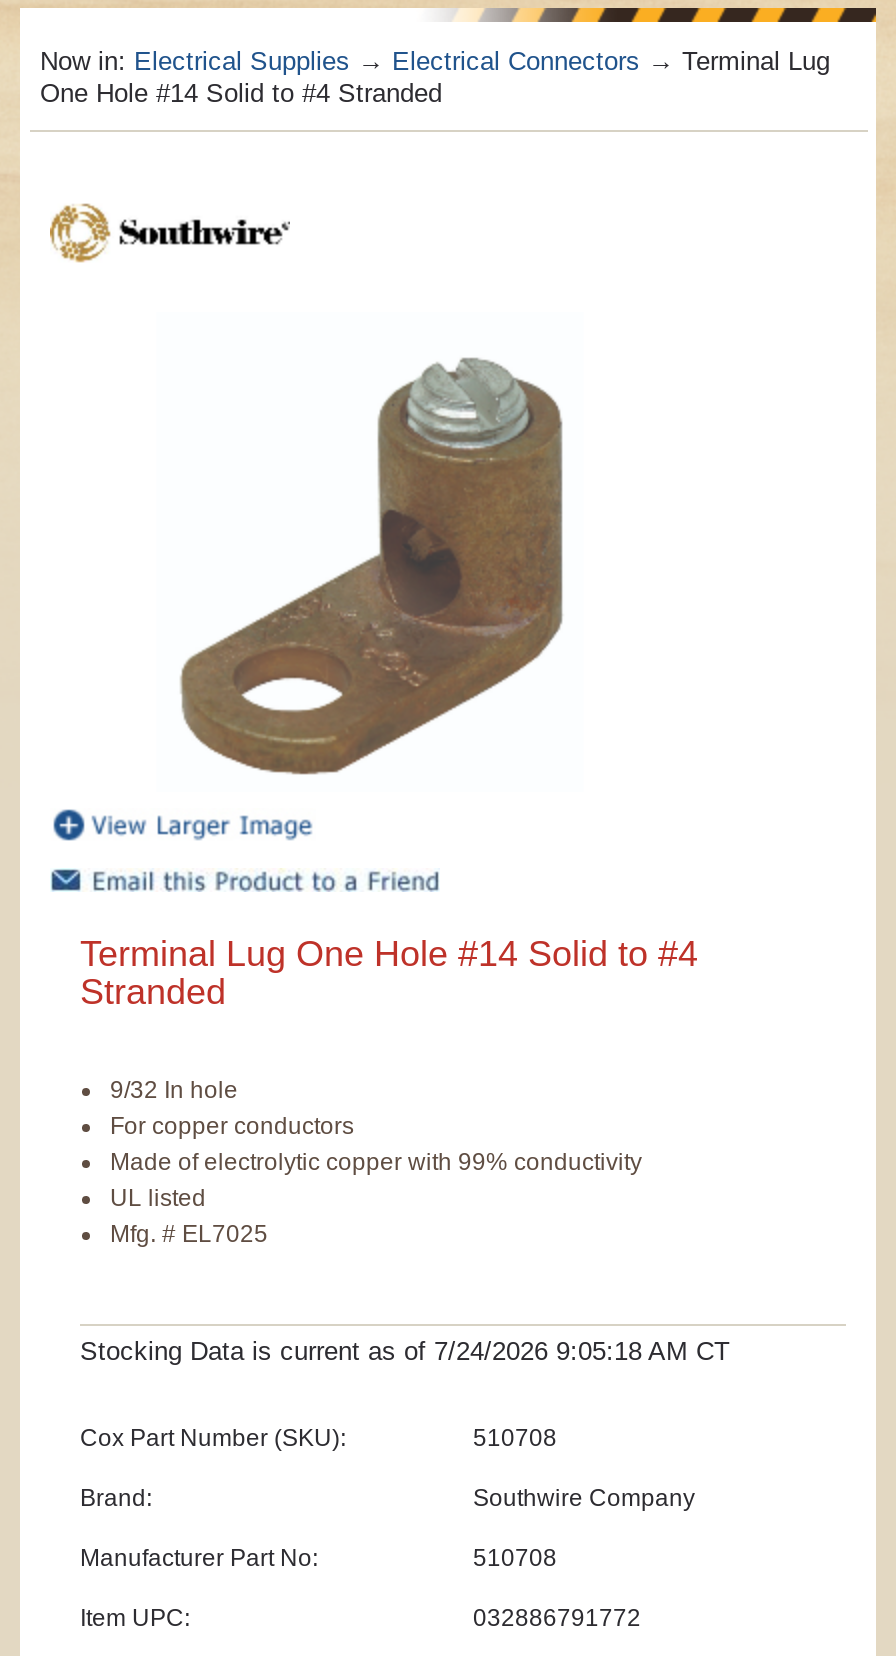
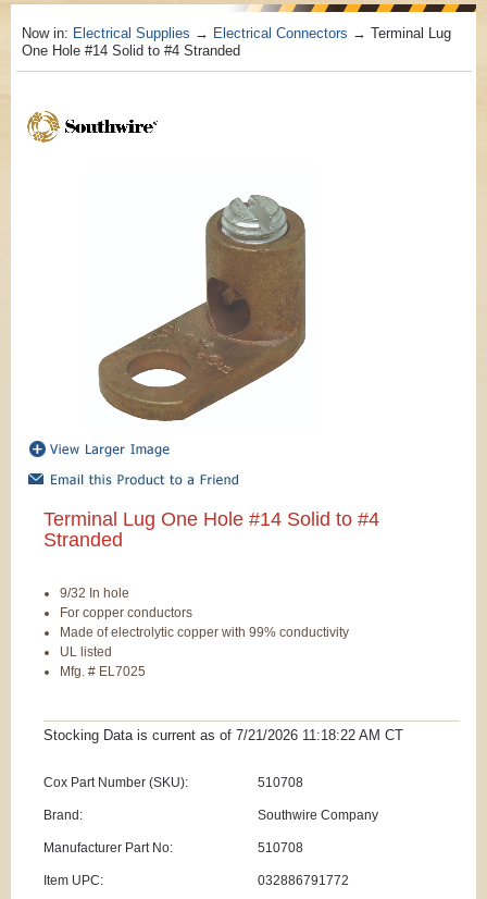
- Stocking Data is current as of 7/24/2026 9:05:18 AM CT
+ Stocking Data is current as of 7/21/2026 11:18:22 AM CT
